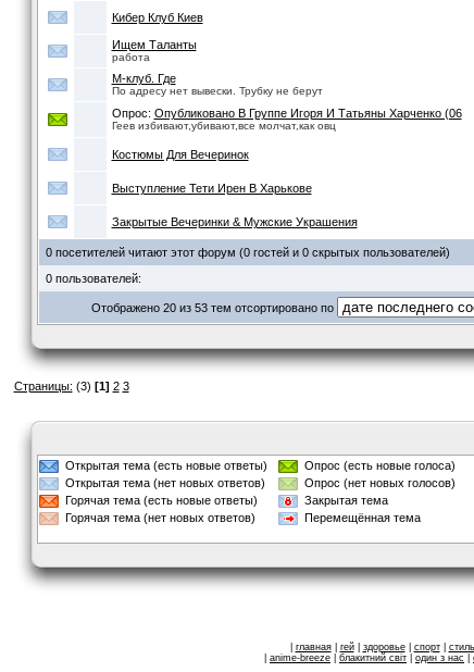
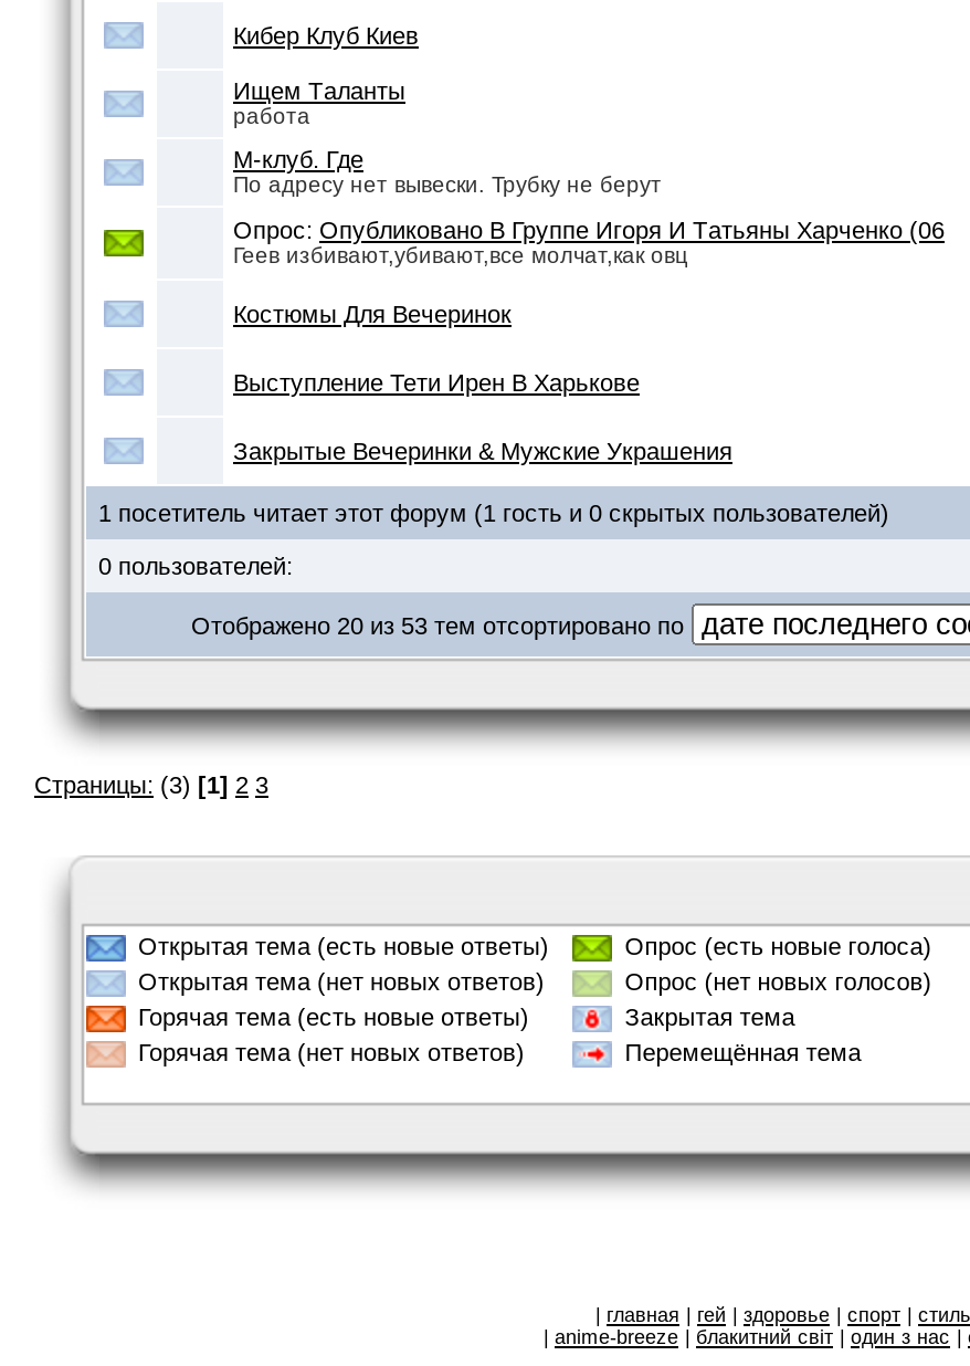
- 0 посетителей читают этот форум (0 гостей и 0 скрытых пользователей)
+ 1 посетитель читает этот форум (1 гость и 0 скрытых пользователей)
